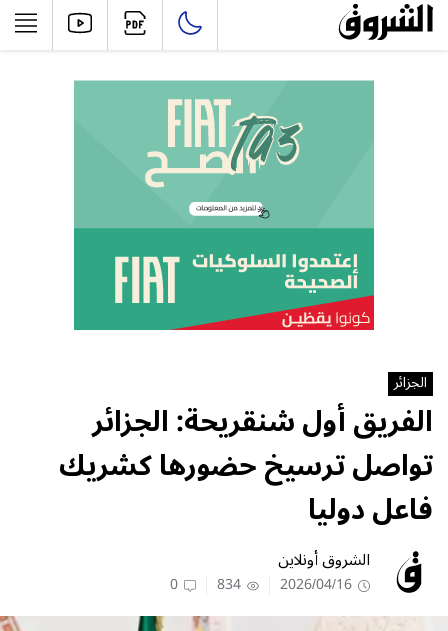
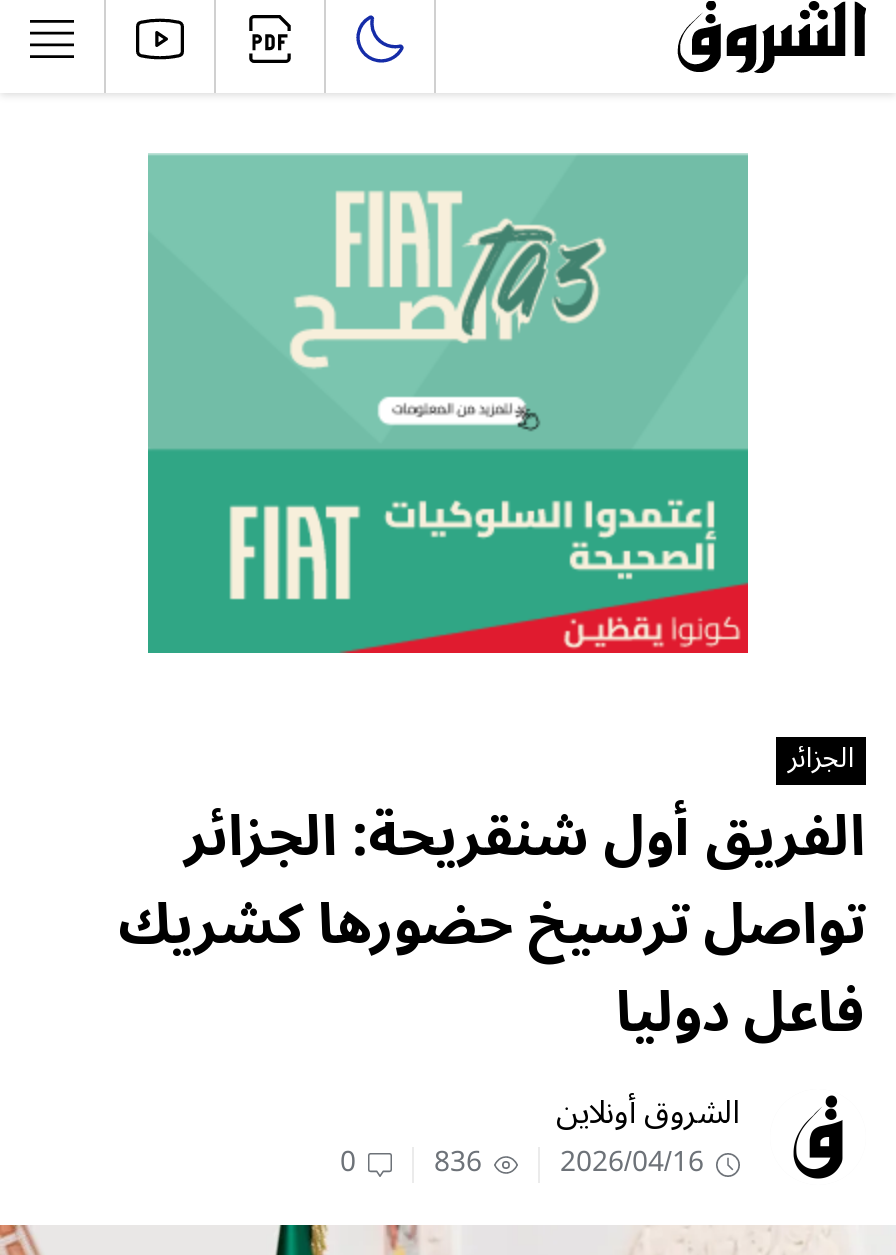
- 0 834 2026/04/16
+ 0 836 2026/04/16
